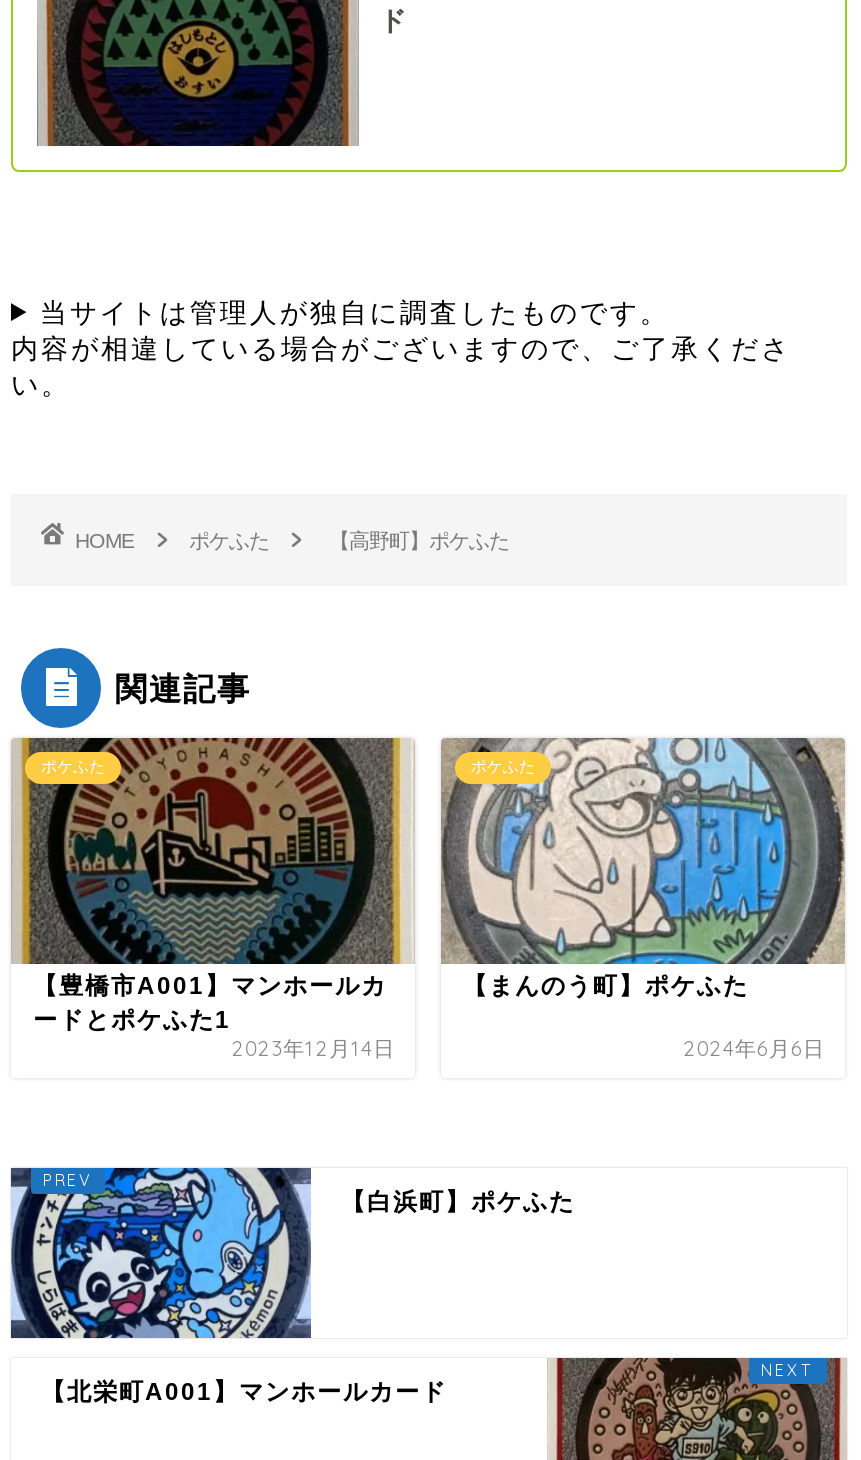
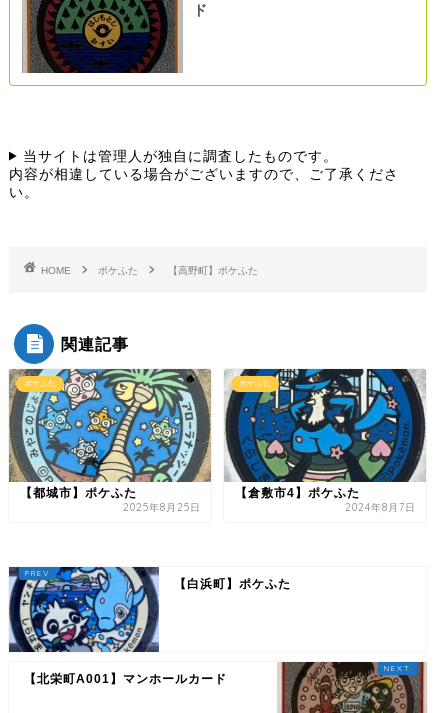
- [image]
- 【豊橋市A001】マンホールカ
- ードとポケふた1
- 2023年12月14日
+ [image]
+ 【都城市】ポケふた
+ 2025年8月25日

- [image]
- 【まんのう町】ポケふた
- 2024年6月6日
+ [image]
+ 【倉敷市4】ポケふた
+ 2024年8月7日
